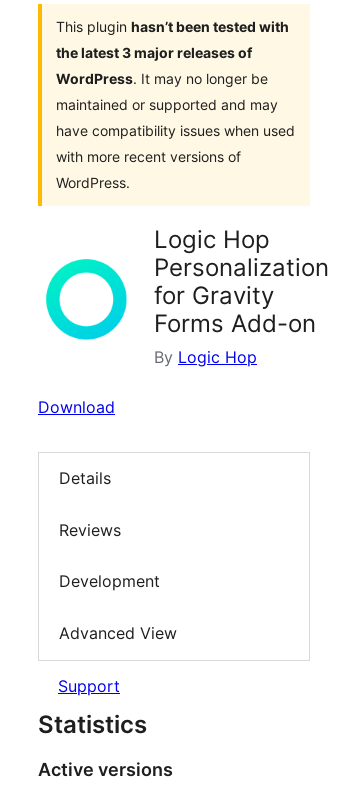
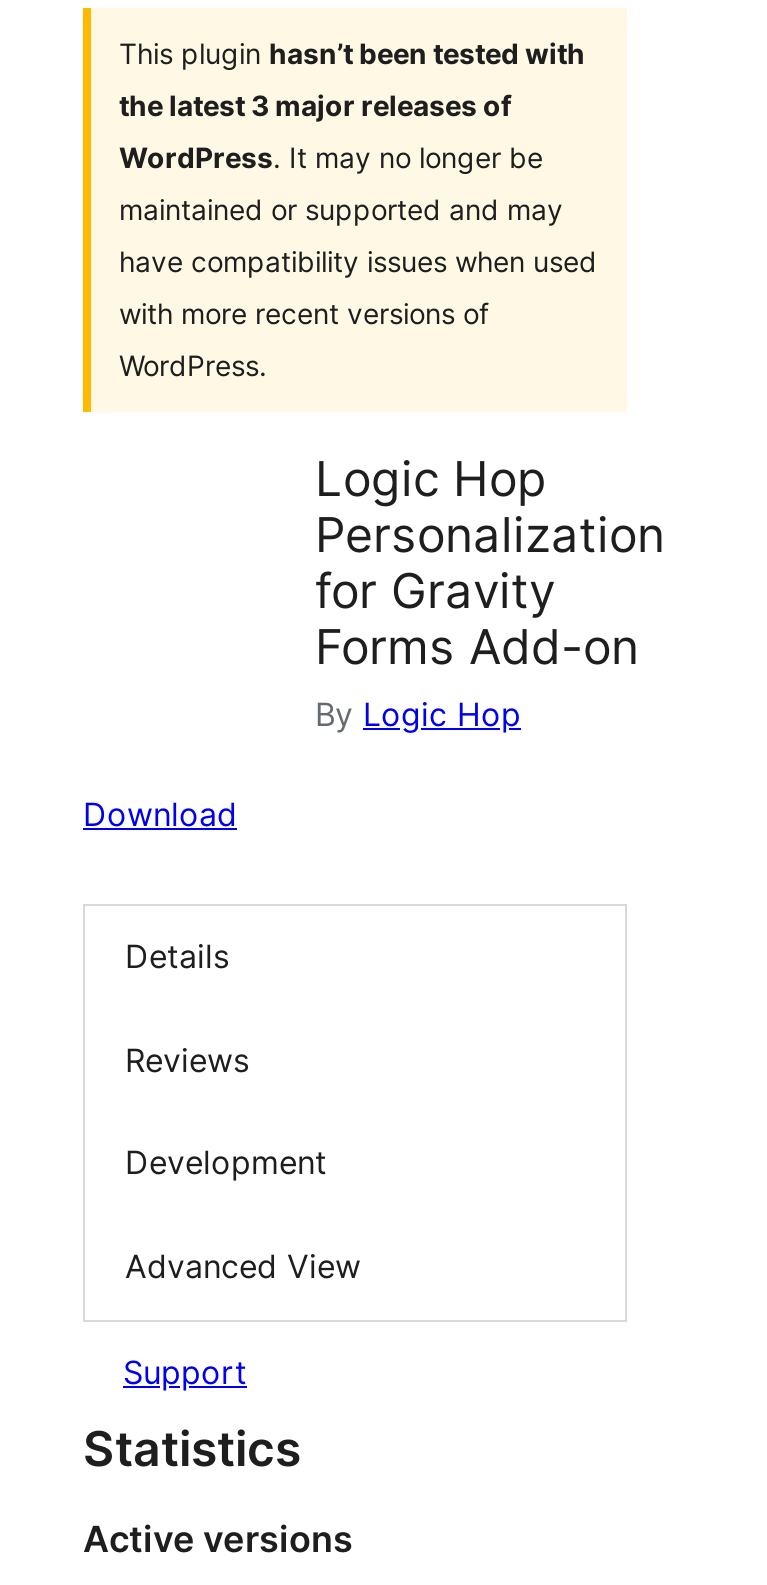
- [image]
